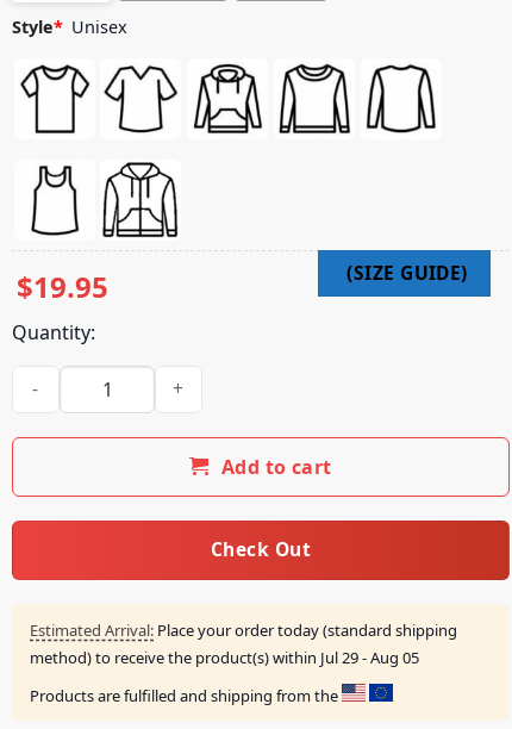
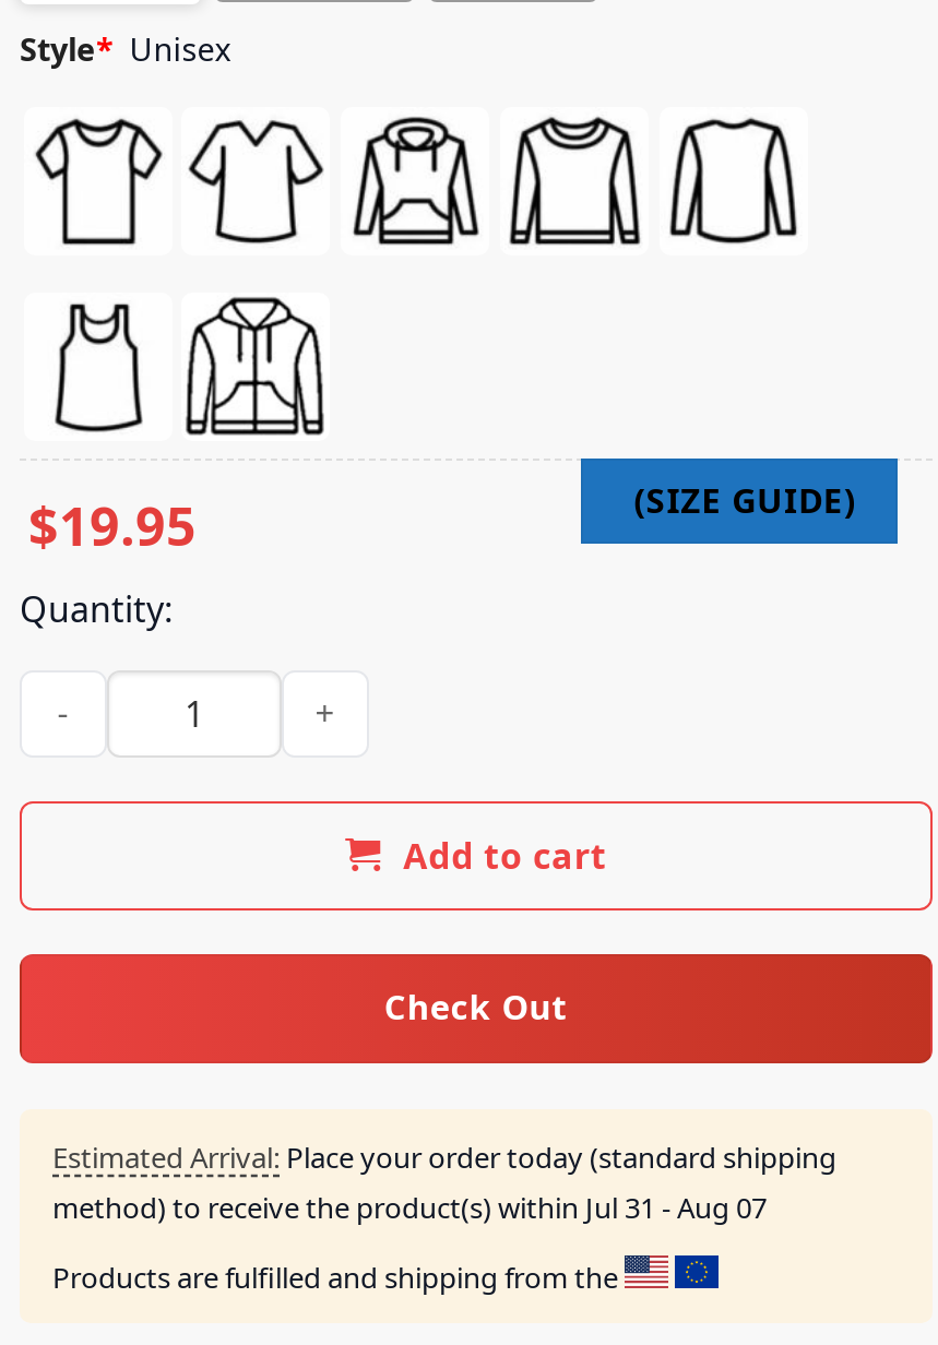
- method) to receive the product(s) within Jul 29 - Aug 05
+ method) to receive the product(s) within Jul 31 - Aug 07
